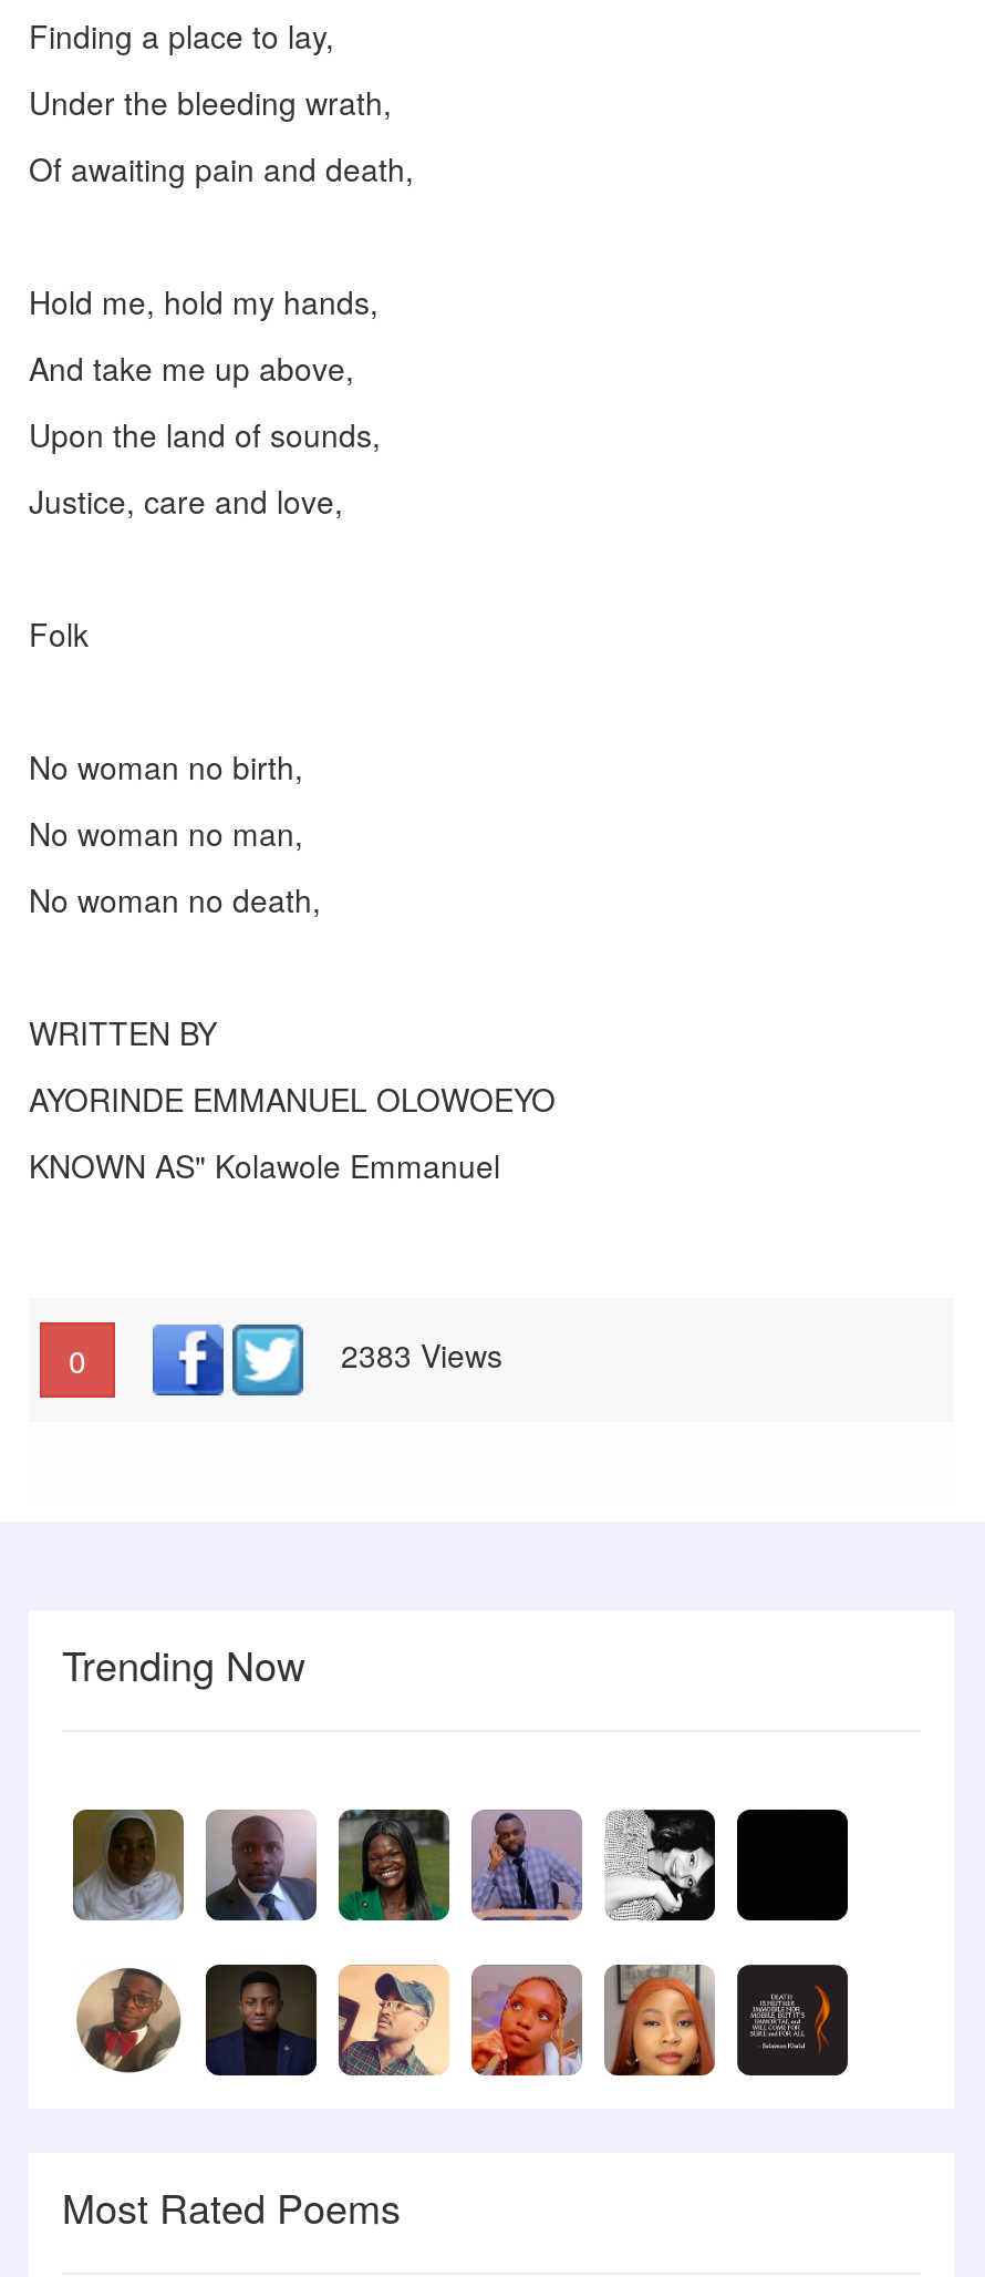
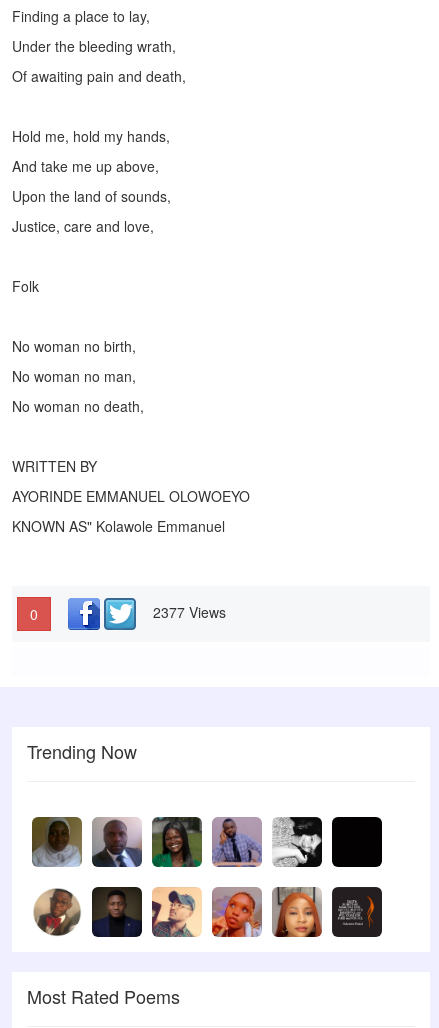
- 2383 Views
+ 2377 Views
